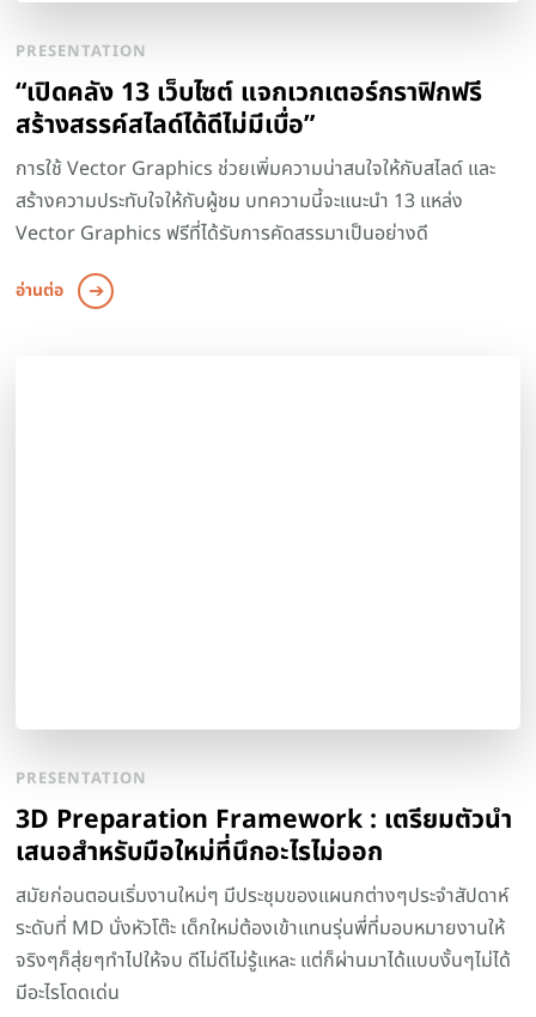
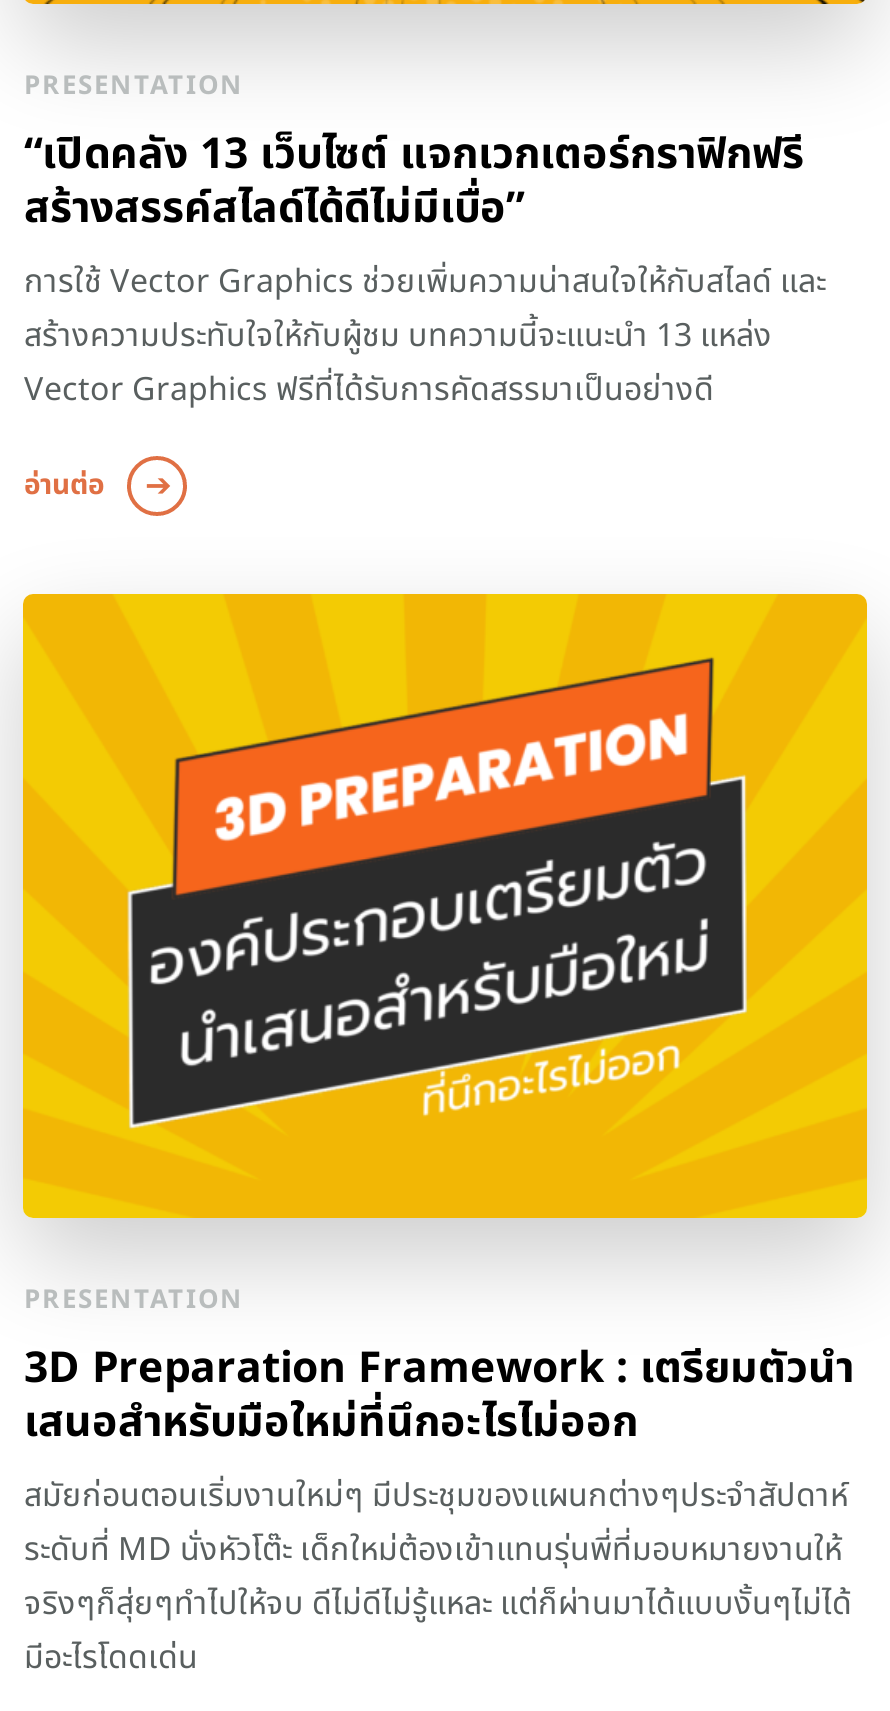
+ [image]
